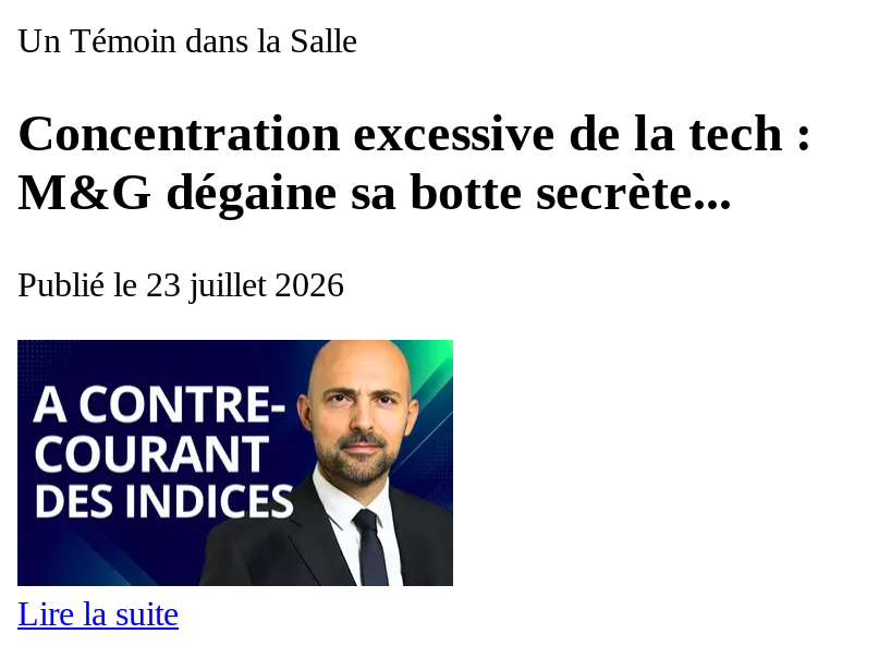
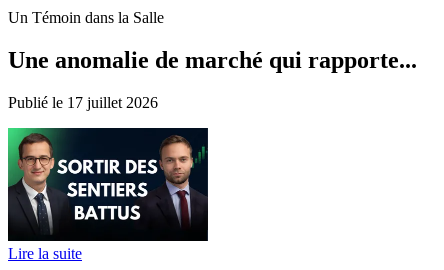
- Concentration excessive de la tech :
- M&G dégaine sa botte secrète...
+ Une anomalie de marché qui rapporte...

- Publié le 23 juillet 2026
+ Publié le 17 juillet 2026

- [image]
+ [image]
